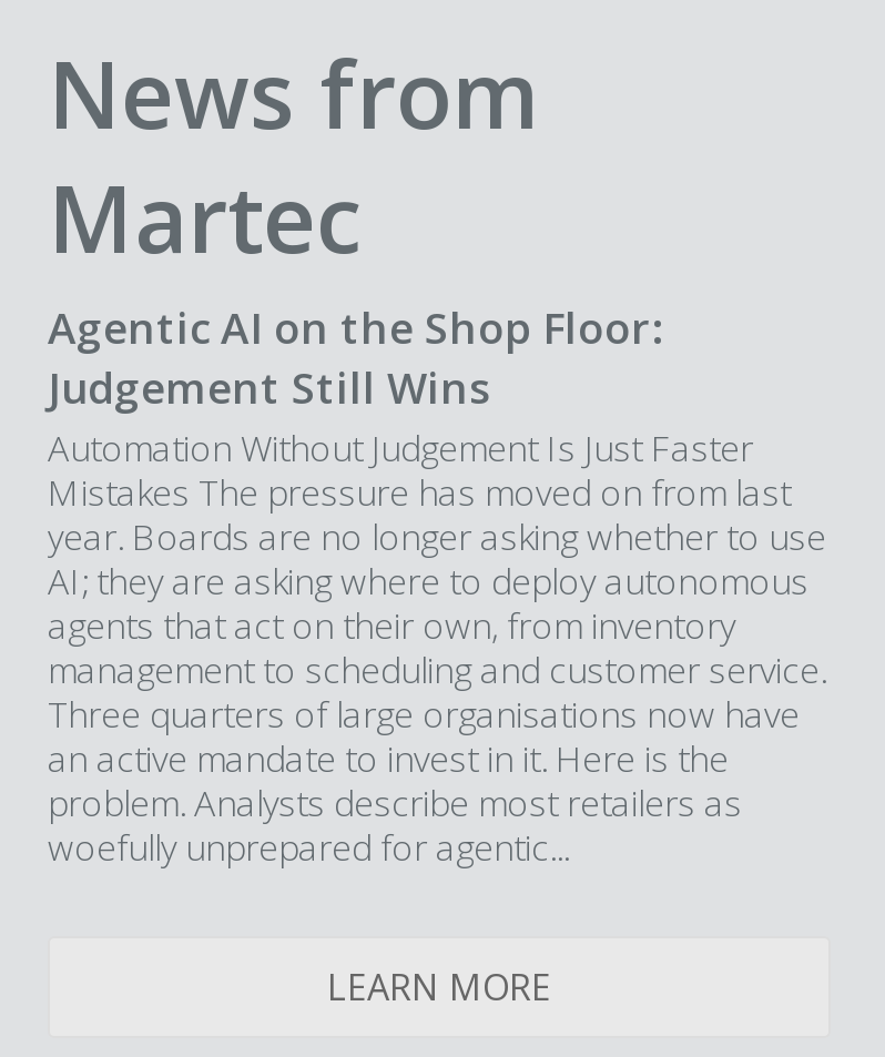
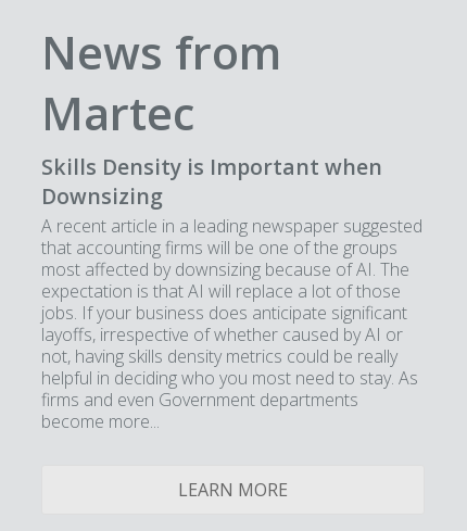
- Agentic AI on the Shop Floor:
- Judgement Still Wins
- Automation Without Judgement Is Just Faster
- Mistakes The pressure has moved on from last
- year. Boards are no longer asking whether to use
- AI; they are asking where to deploy autonomous
- agents that act on their own, from inventory
- management to scheduling and customer service.
- Three quarters of large organisations now have
- an active mandate to invest in it. Here is the
- problem. Analysts describe most retailers as
- woefully unprepared for agentic...
+ Skills Density is Important when
+ Downsizing
+ A recent article in a leading newspaper suggested
+ that accounting firms will be one of the groups
+ most affected by downsizing because of AI. The
+ expectation is that AI will replace a lot of those
+ jobs. If your business does anticipate significant
+ layoffs, irrespective of whether caused by AI or
+ not, having skills density metrics could be really
+ helpful in deciding who you most need to stay. As
+ firms and even Government departments
+ become more...
